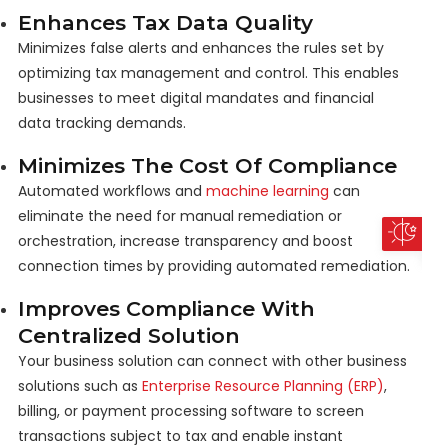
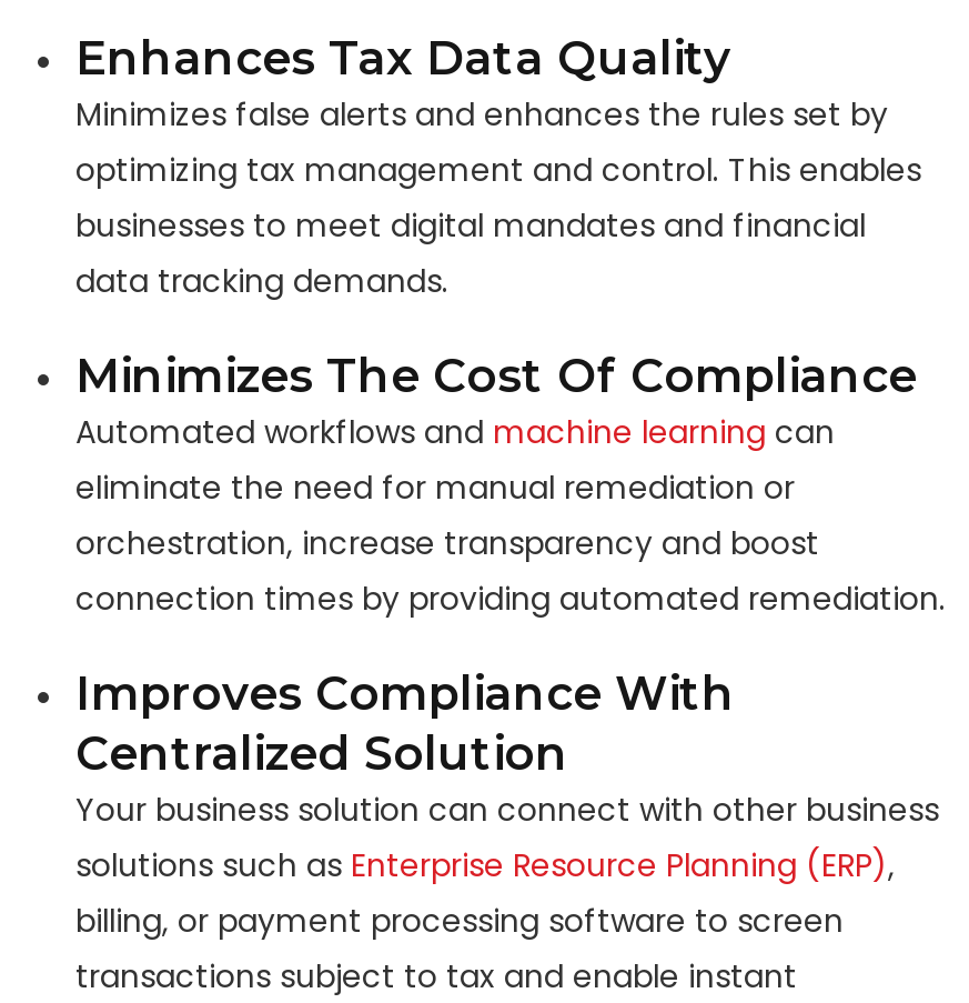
- [image]
